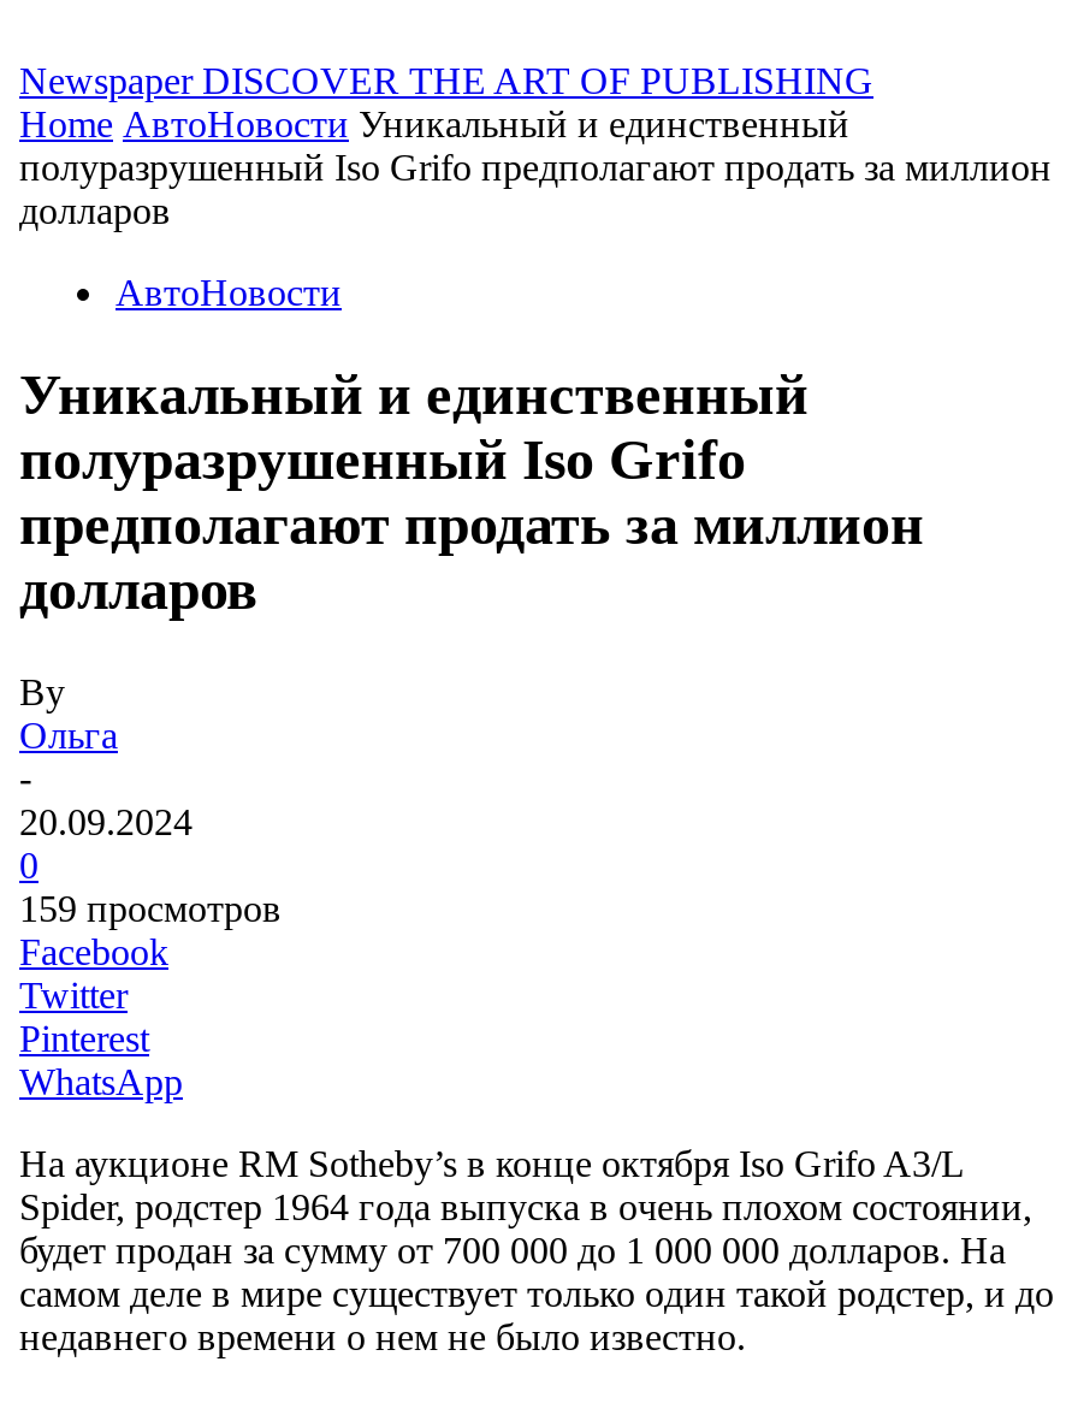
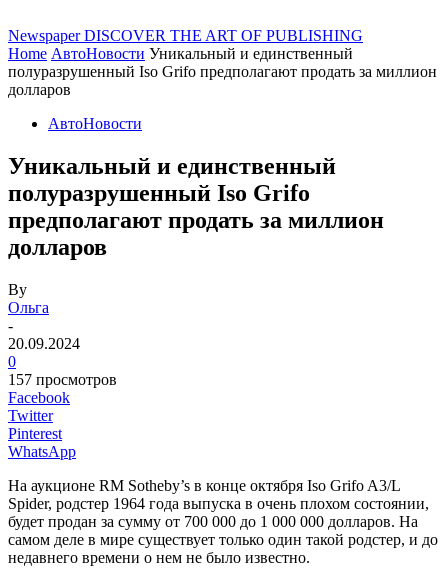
- 159 просмотров
+ 157 просмотров
